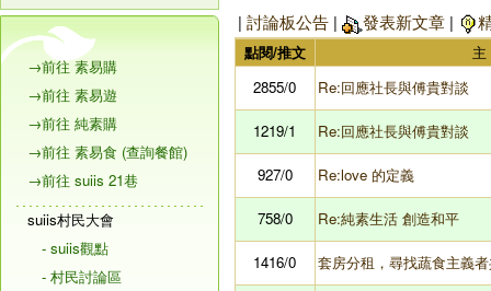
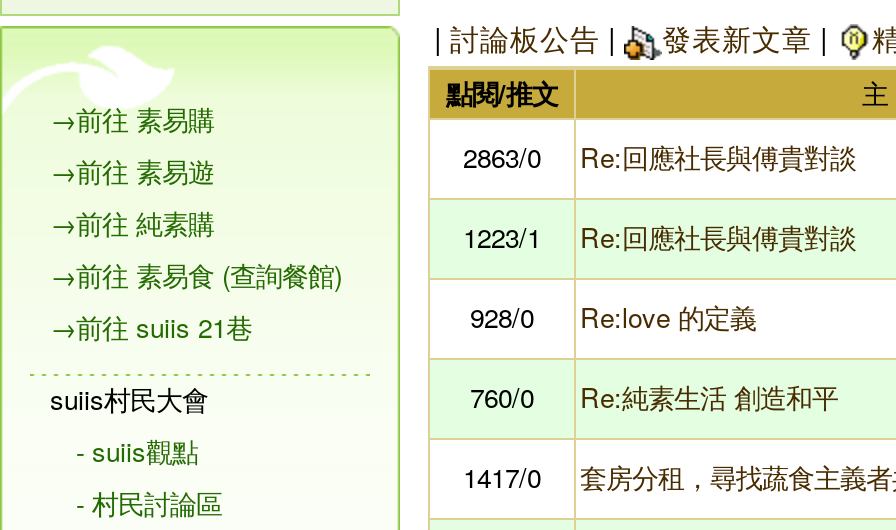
- 2855/0 Re:回應社長與傅貴對談
+ 2863/0 Re:回應社長與傅貴對談

- 1219/1 Re:回應社長與傅貴對談
+ 1223/1 Re:回應社長與傅貴對談

- 927/0 Re:love 的定義
+ 928/0 Re:love 的定義

- 758/0 Re:純素生活 創造和平
+ 760/0 Re:純素生活 創造和平

- 1416/0
+ 1417/0
